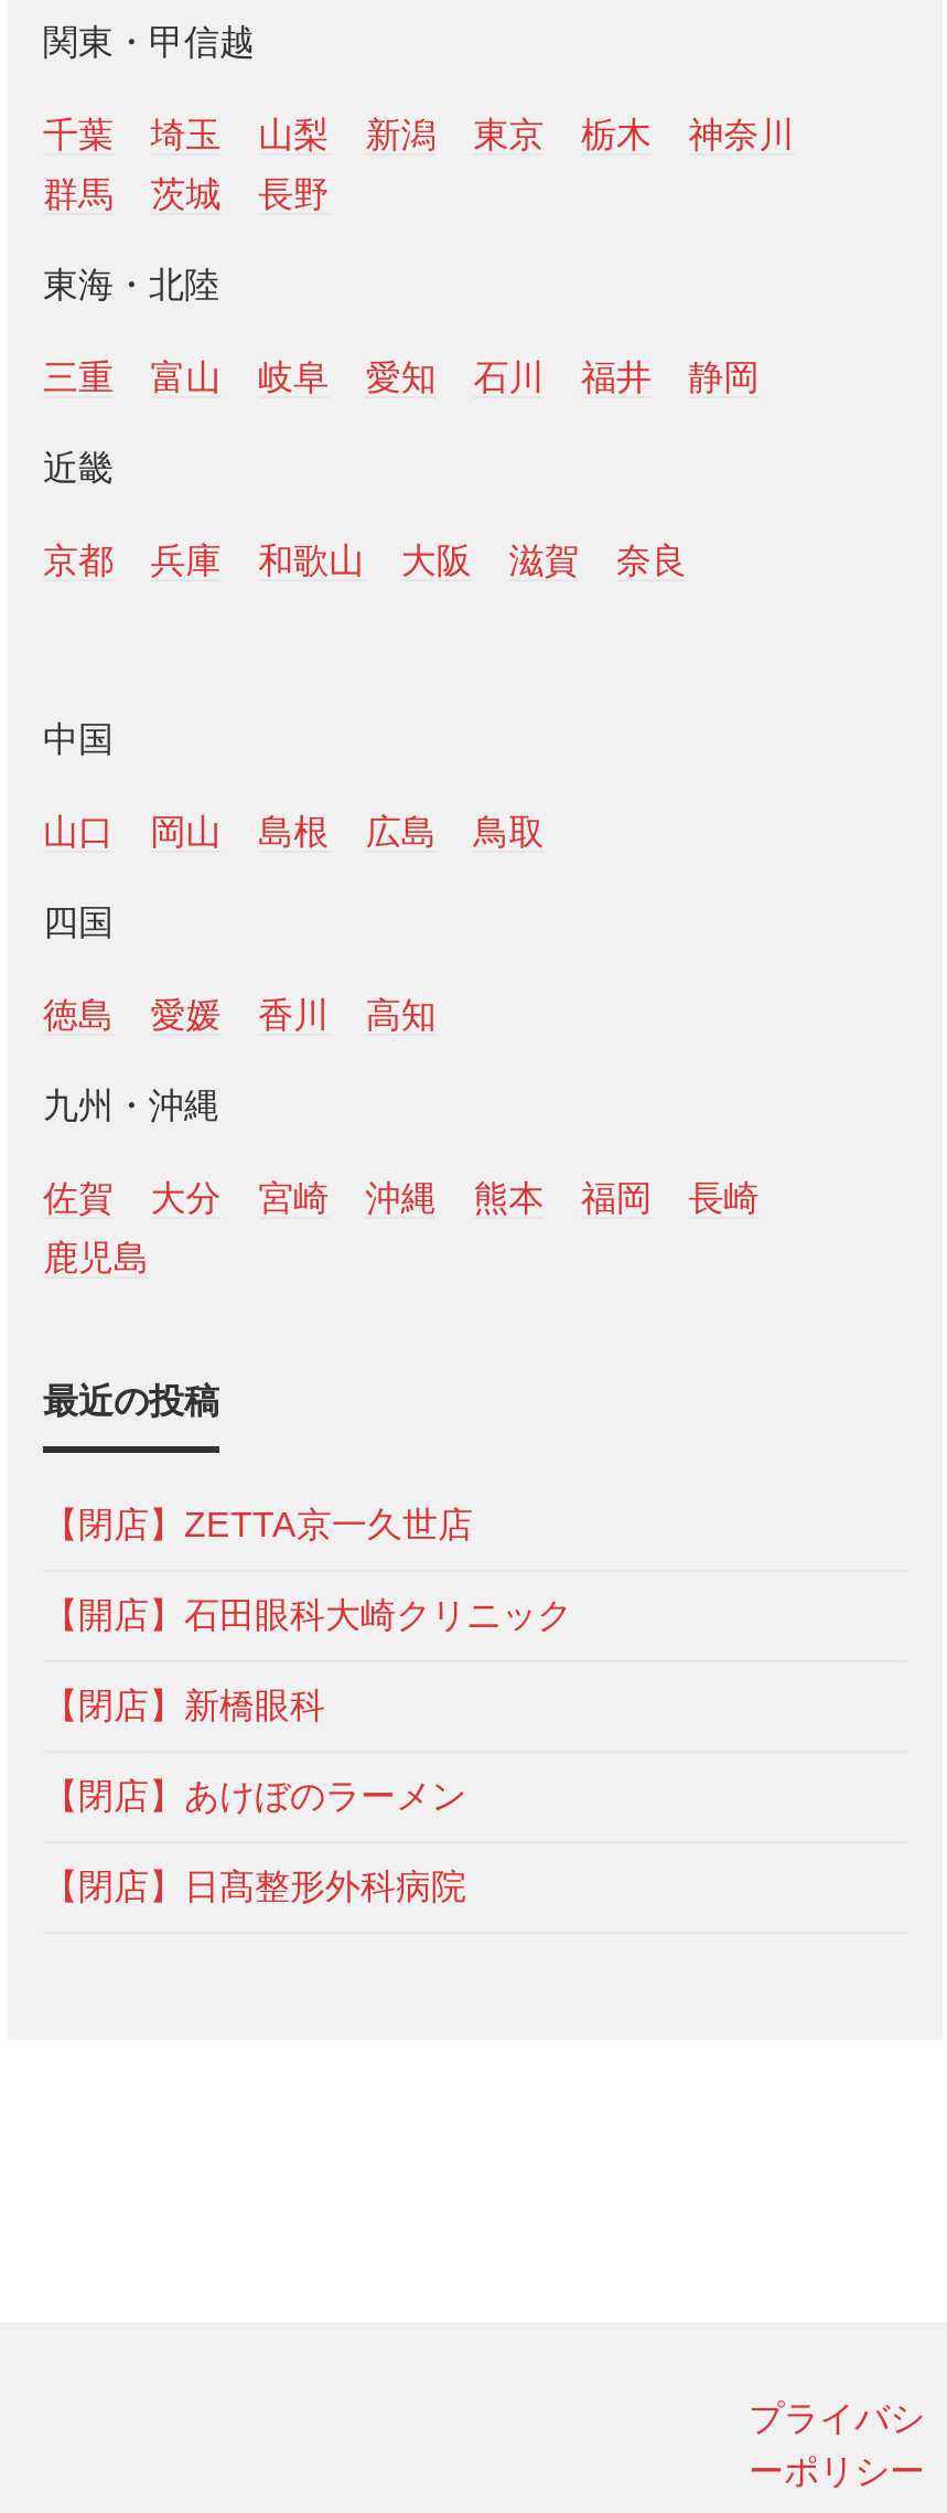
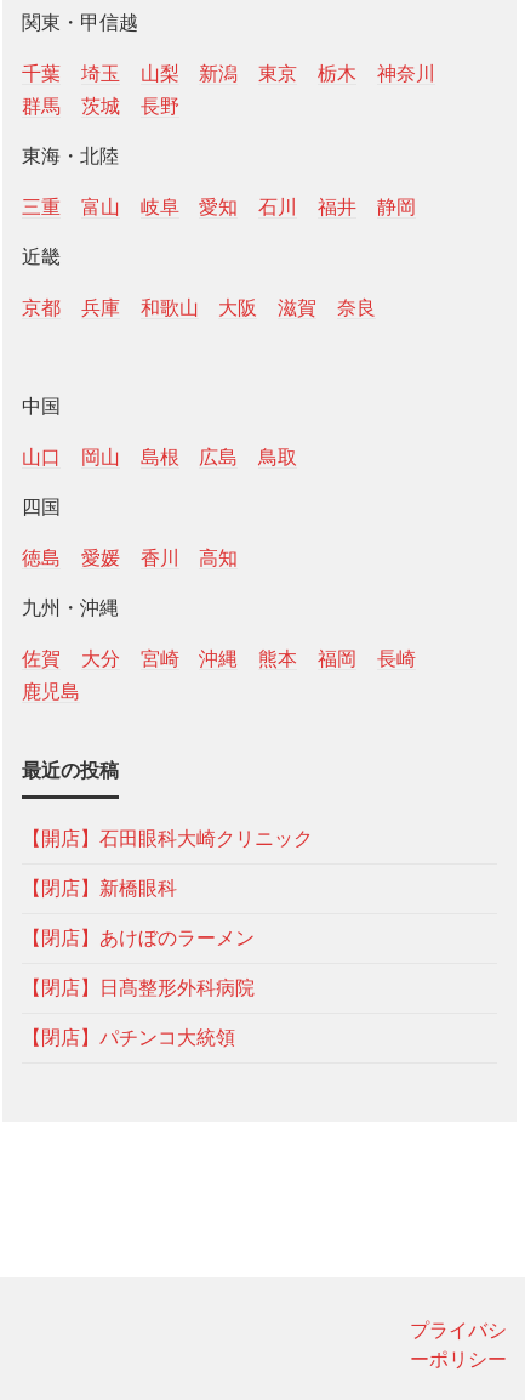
- 【閉店】ZETTA京一久世店

moved up: 【開店】石田眼科大崎クリニック | 【閉店】新橋眼科 | 【閉店】あけぼのラーメン | 【閉店】日髙整形外科病院

+ 【閉店】パチンコ大統領
